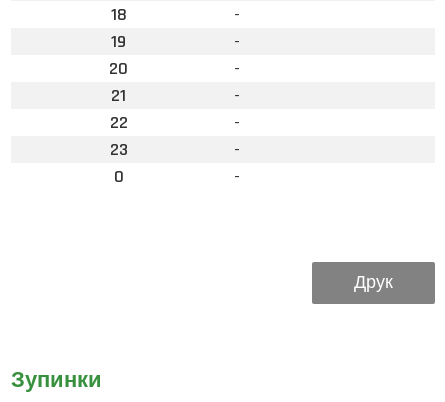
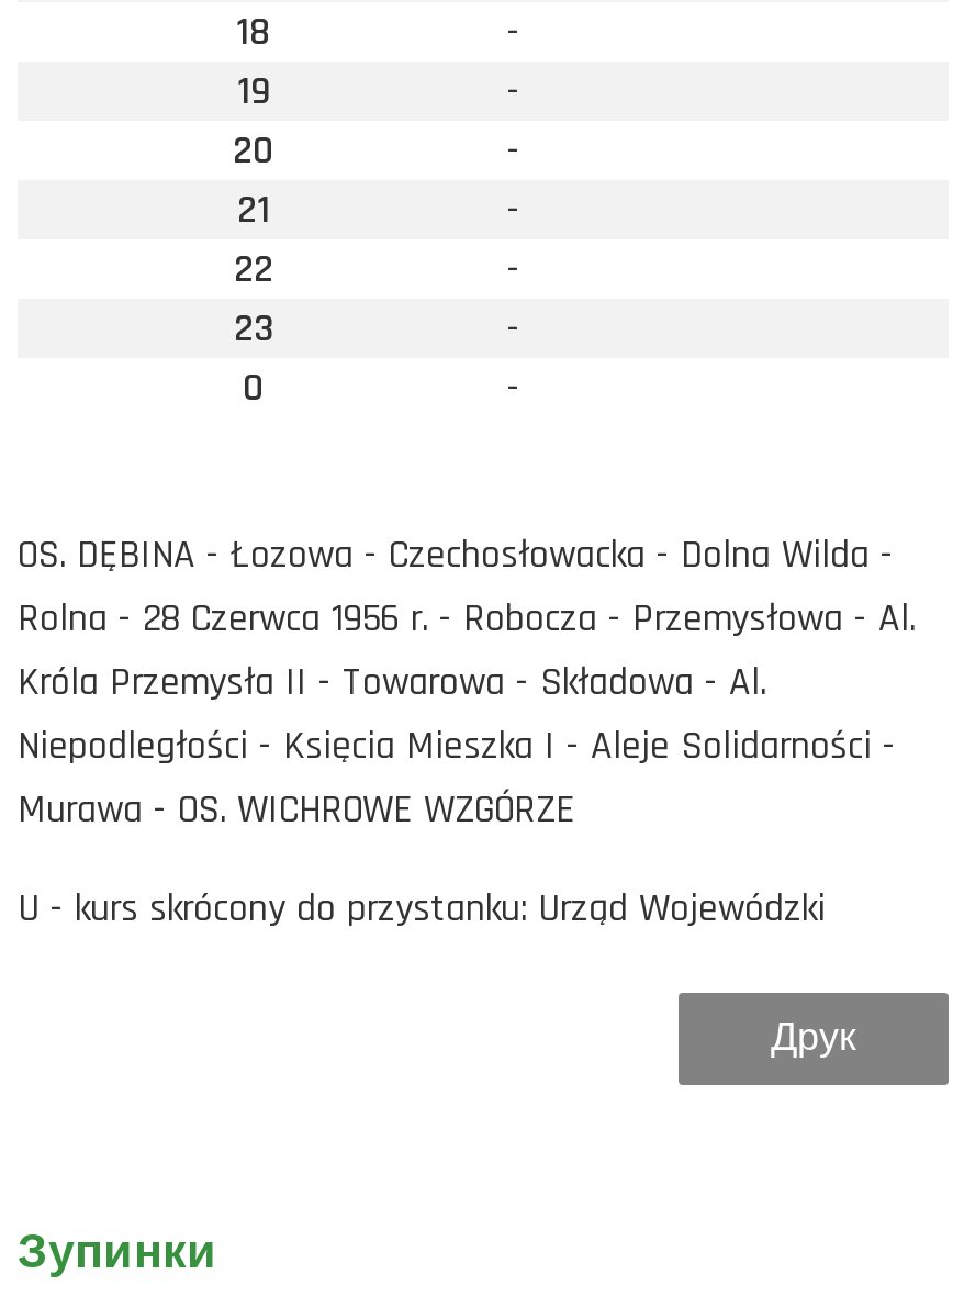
+ OS. DĘBINA - Łozowa - Czechosłowacka - Dolna Wilda -
+ Rolna - 28 Czerwca 1956 r. - Robocza - Przemysłowa - Al.
+ Króla Przemysła II - Towarowa - Składowa - Al.
+ Niepodległości - Księcia Mieszka I - Aleje Solidarności -
+ Murawa - OS. WICHROWE WZGÓRZE
+ U - kurs skrócony do przystanku: Urząd Wojewódzki
